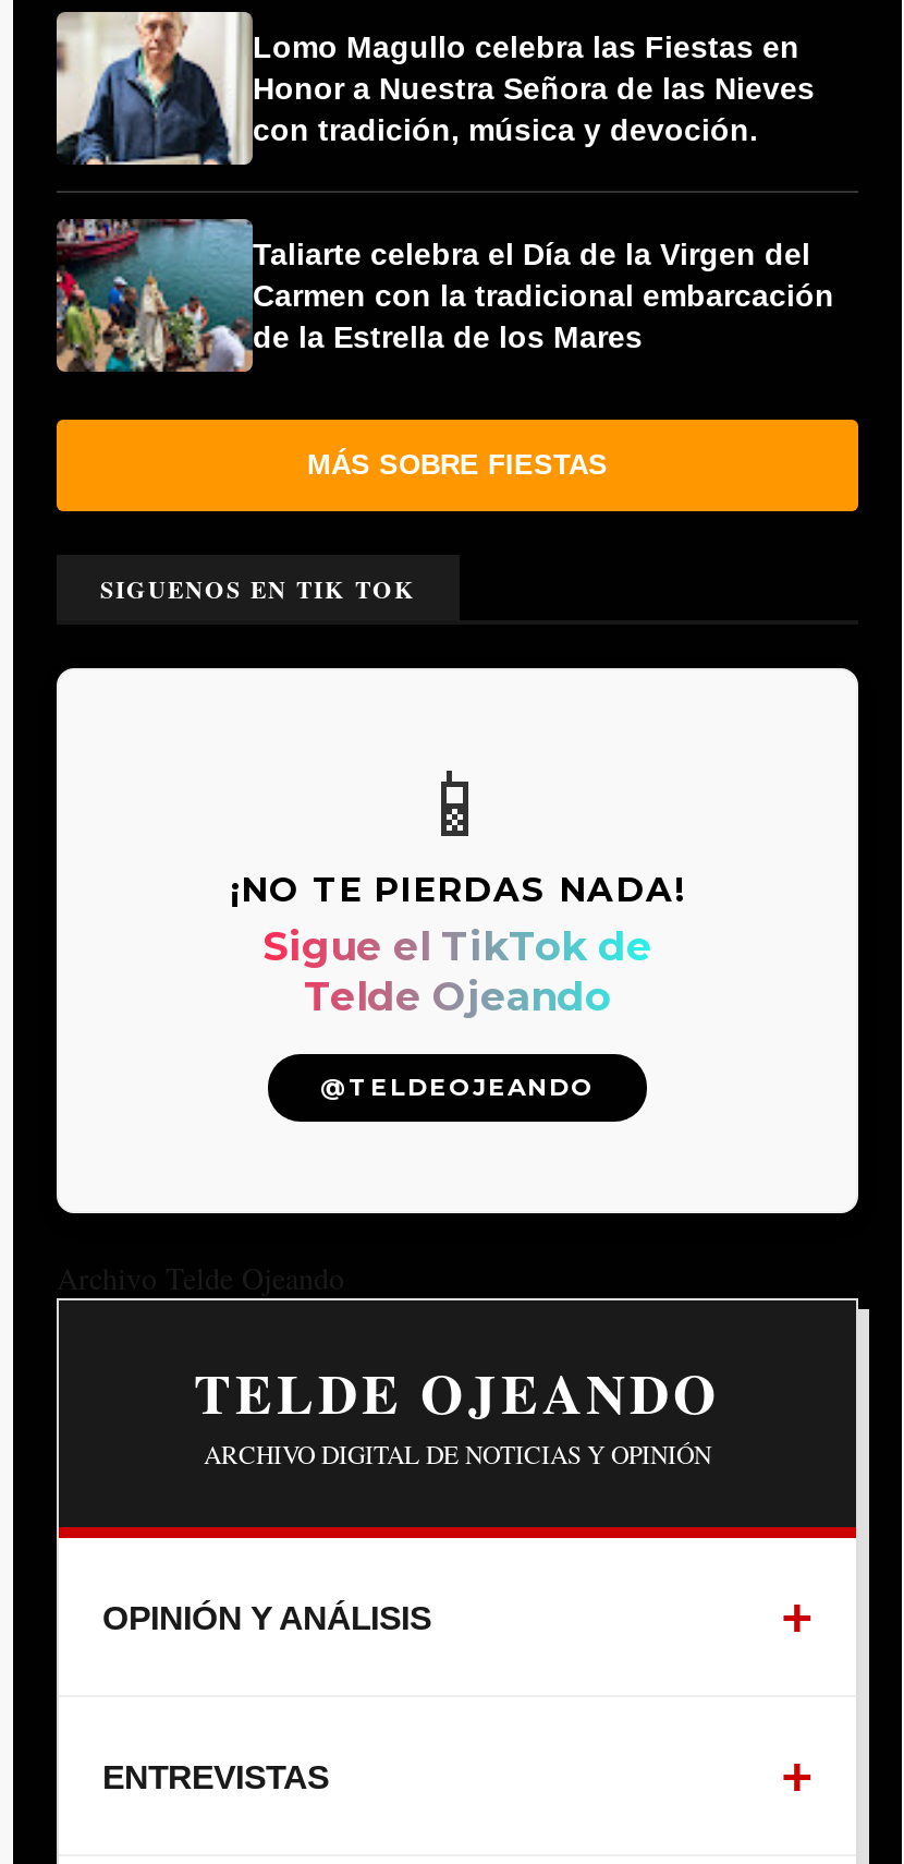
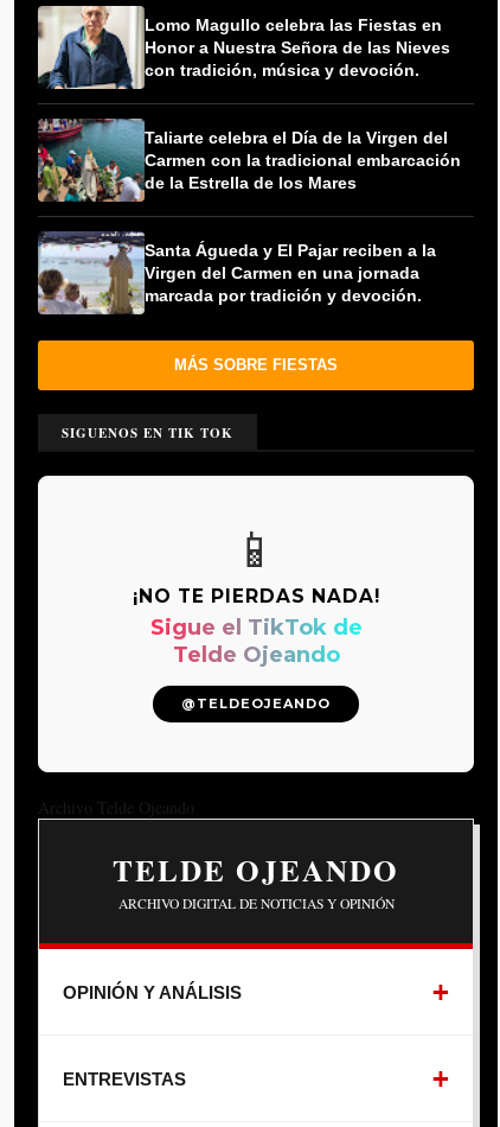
+ [image]
+ Santa Águeda y El Pajar reciben a la
+ Virgen del Carmen en una jornada
+ marcada por tradición y devoción.
